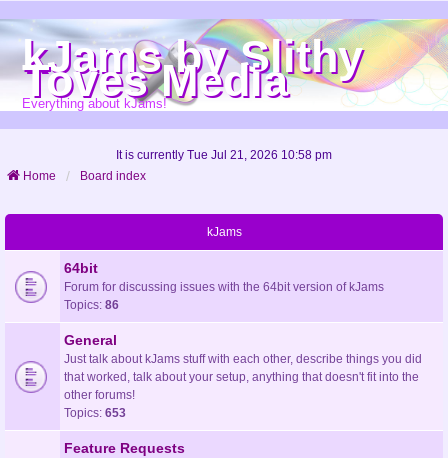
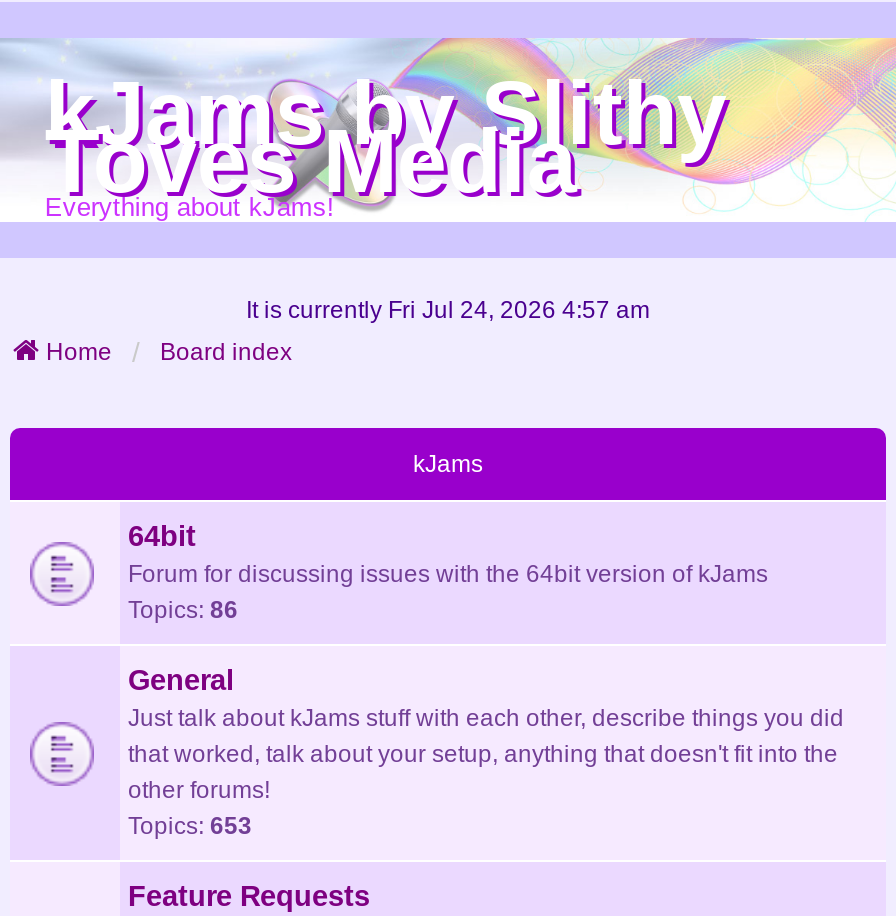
- It is currently Tue Jul 21, 2026 10:58 pm
+ It is currently Fri Jul 24, 2026 4:57 am
